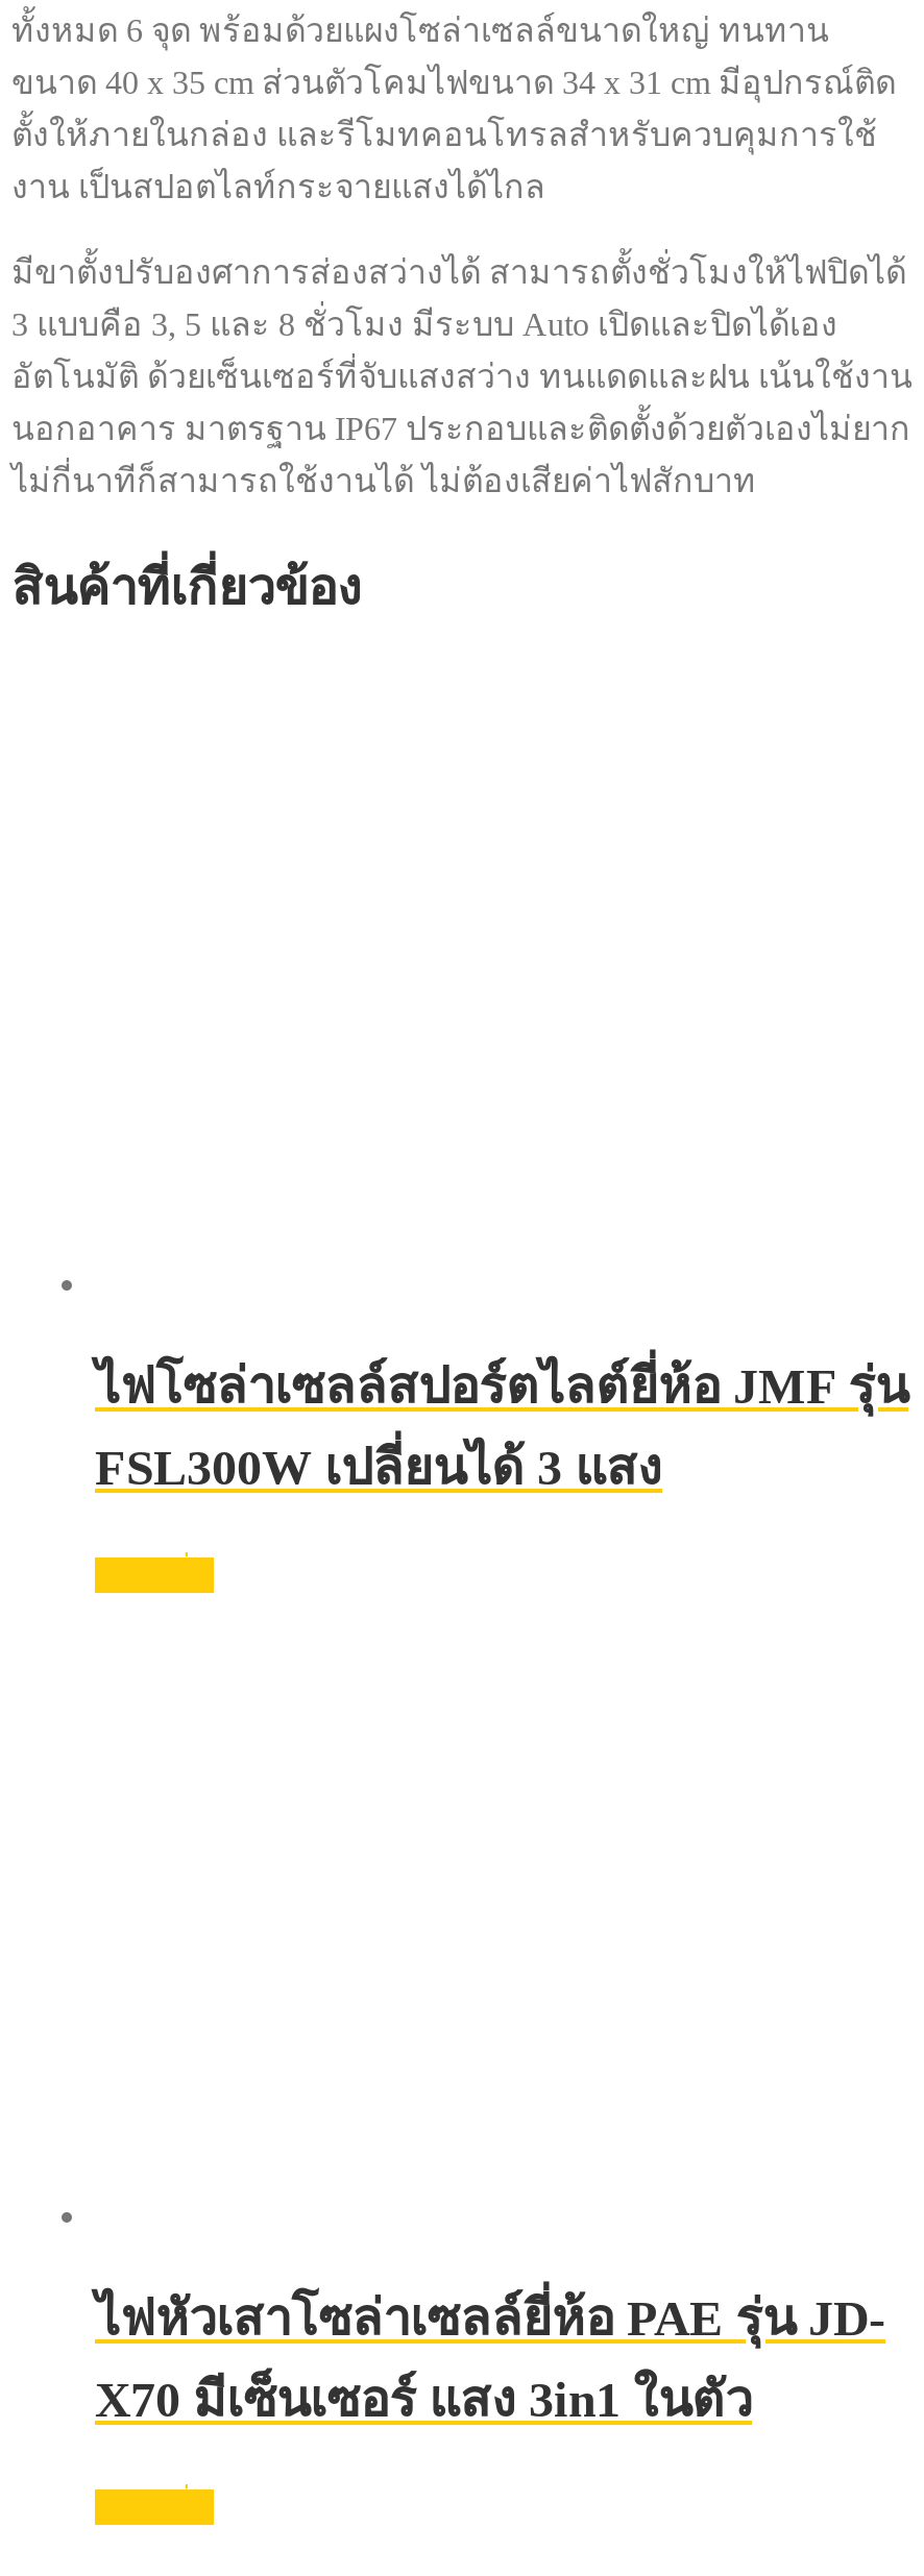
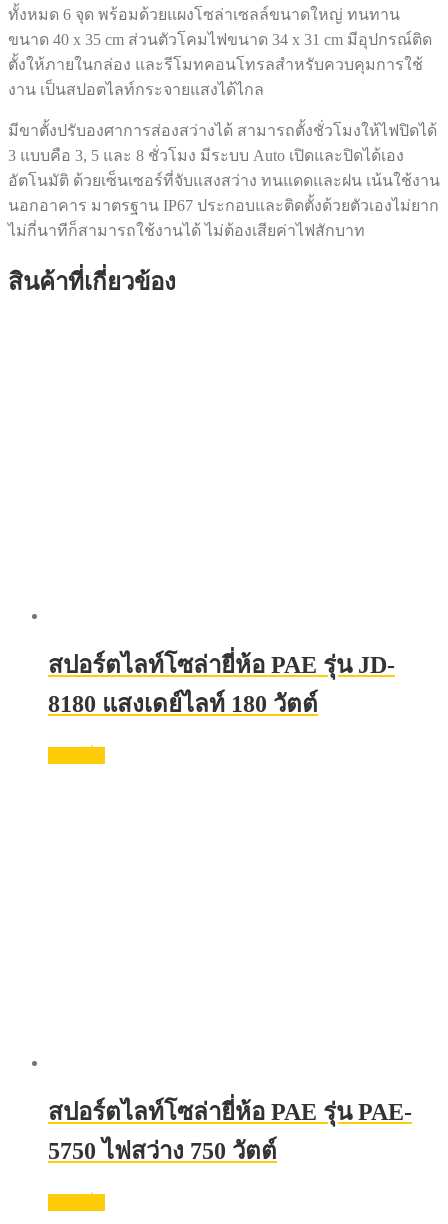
- ไฟโซล่าเซลล์สปอร์ตไลต์ยี่ห้อ JMF รุ่น
+ สปอร์ตไลท์โซล่ายี่ห้อ PAE รุ่น JD-

- FSL300W เปลี่ยนได้ 3 แสง
+ 8180 แสงเดย์ไลท์ 180 วัตต์

- ไฟหัวเสาโซล่าเซลล์ยี่ห้อ PAE รุ่น JD-
+ สปอร์ตไลท์โซล่ายี่ห้อ PAE รุ่น PAE-

- X70 มีเซ็นเซอร์ แสง 3in1 ในตัว
+ 5750 ไฟสว่าง 750 วัตต์
